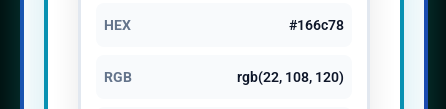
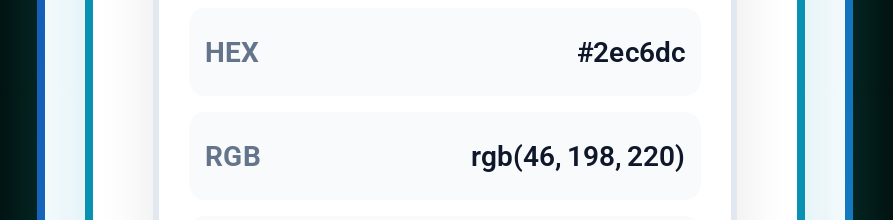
- #166c78
+ #2ec6dc

- rgb(22, 108, 120)
+ rgb(46, 198, 220)
